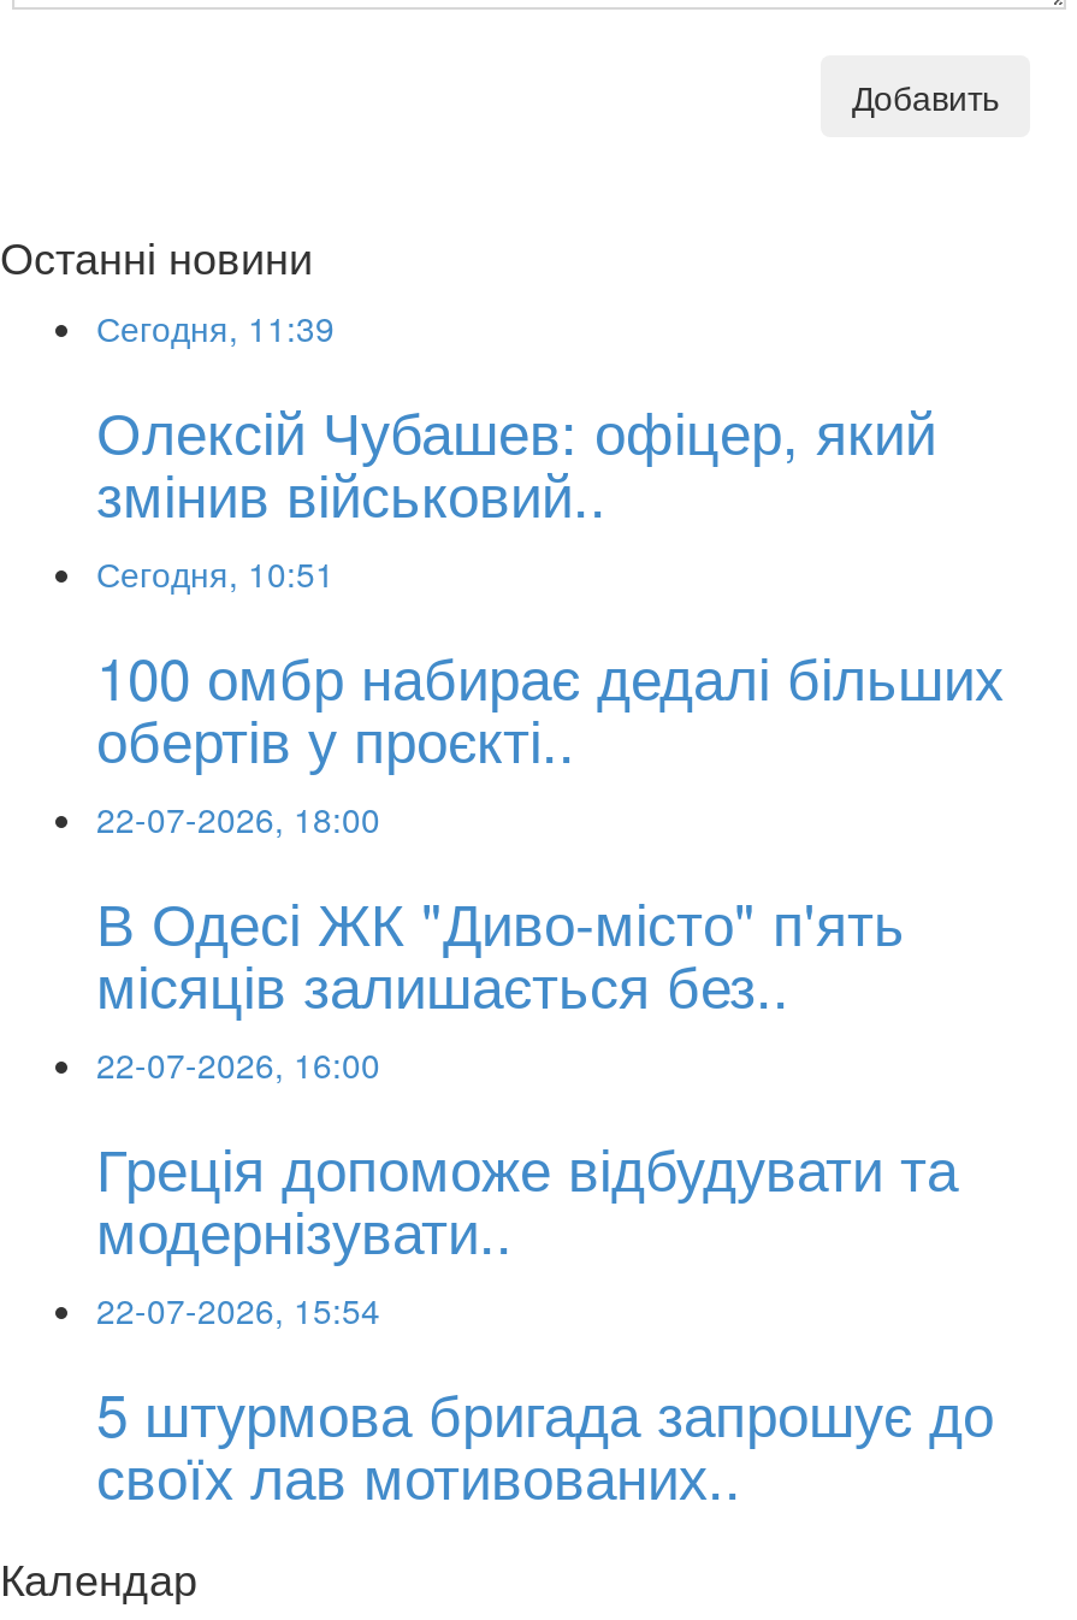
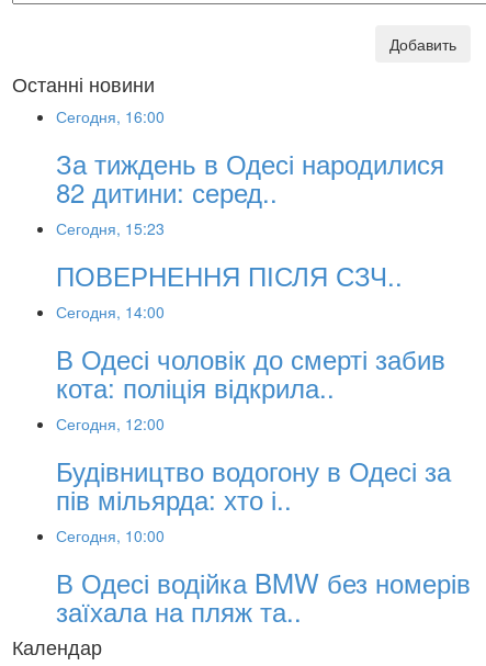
- Сегодня, 11:39
- Олексій Чубашев: офіцер, який
- змінив військовий..
- Сегодня, 10:51
- 100 омбр набирає дедалі більших
- обертів у проєкті..
- 22-07-2026, 18:00
- В Одесі ЖК "Диво-місто" п'ять
- місяців залишається без..
- 22-07-2026, 16:00
- Греція допоможе відбудувати та
- модернізувати..
- 22-07-2026, 15:54
- 5 штурмова бригада запрошує до
- своїх лав мотивованих..
+ Сегодня, 16:00
+ За тиждень в Одесі народилися
+ 82 дитини: серед..
+ Сегодня, 15:23
+ ПОВЕРНЕННЯ ПІСЛЯ СЗЧ..
+ Сегодня, 14:00
+ В Одесі чоловік до смерті забив
+ кота: поліція відкрила..
+ Сегодня, 12:00
+ Будівництво водогону в Одесі за
+ пів мільярда: хто і..
+ Сегодня, 10:00
+ В Одесі водійка BMW без номерів
+ заїхала на пляж та..
